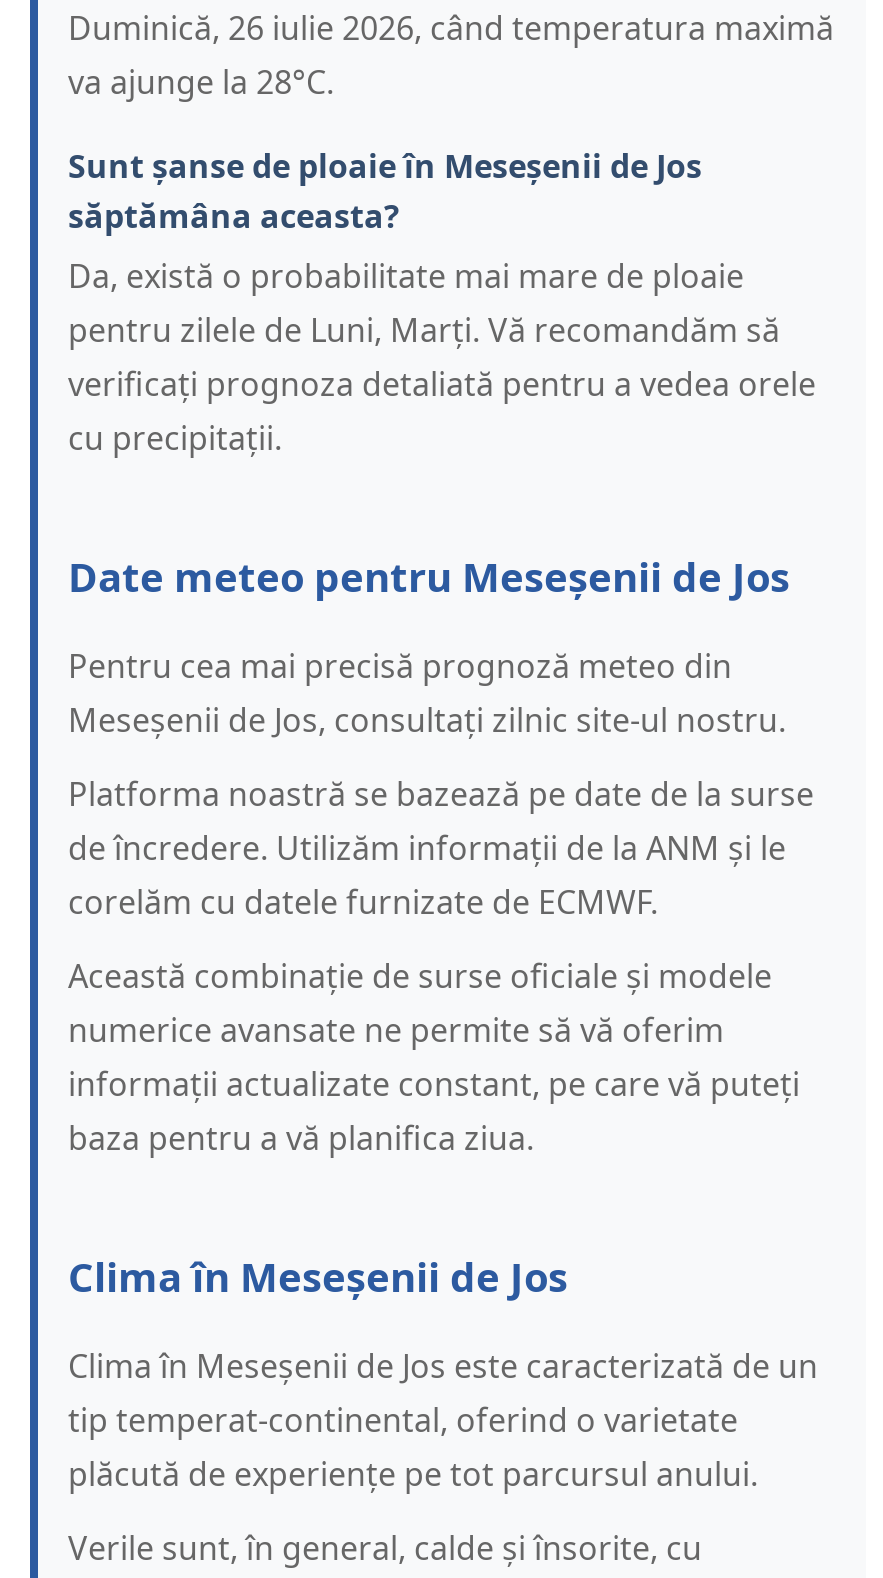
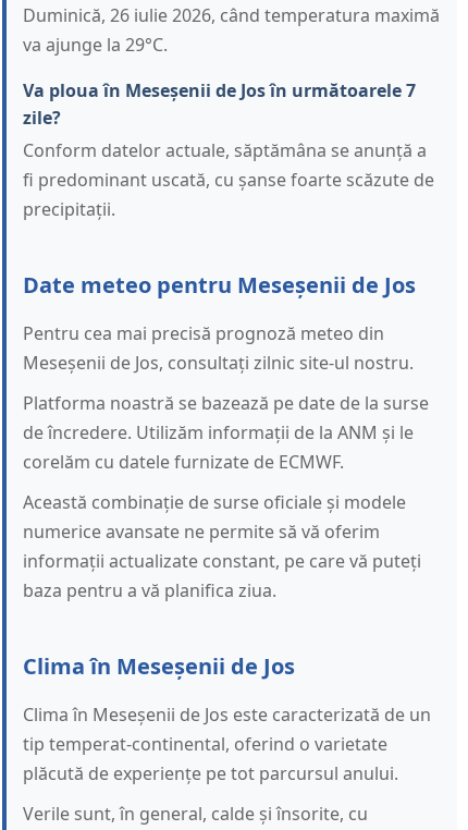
- va ajunge la 28°C.
+ va ajunge la 29°C.

- Sunt șanse de ploaie în Meseșenii de Jos
- săptămâna aceasta?
- Da, există o probabilitate mai mare de ploaie
- pentru zilele de Luni, Marți. Vă recomandăm să
- verificați prognoza detaliată pentru a vedea orele
- cu precipitații.
+ Va ploua în Meseșenii de Jos în următoarele 7
+ zile?
+ Conform datelor actuale, săptămâna se anunță a
+ fi predominant uscată, cu șanse foarte scăzute de
+ precipitații.
